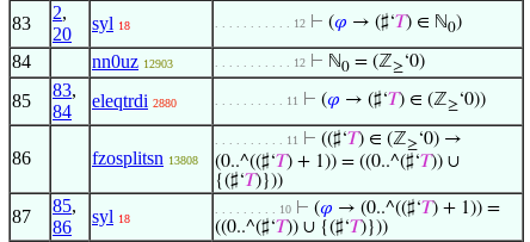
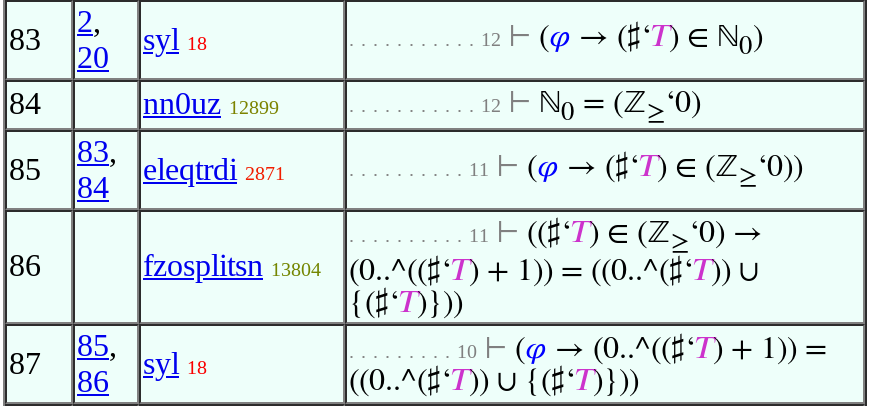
- nn0uz 12903
+ nn0uz 12899

- eleqtrdi 2880
+ eleqtrdi 2871

- fzosplitsn 13808
+ fzosplitsn 13804
